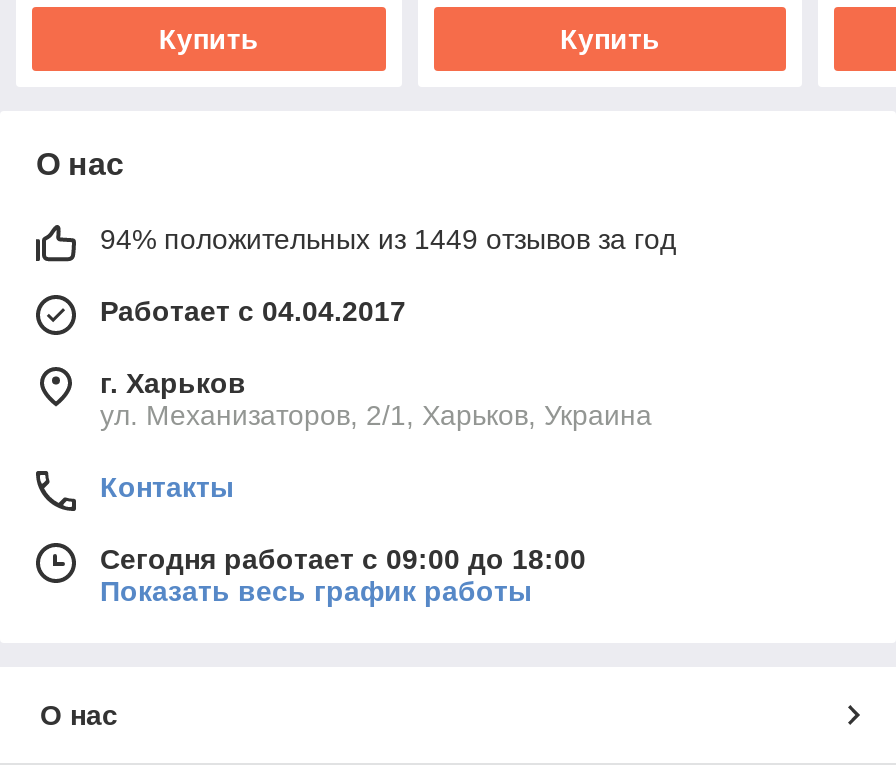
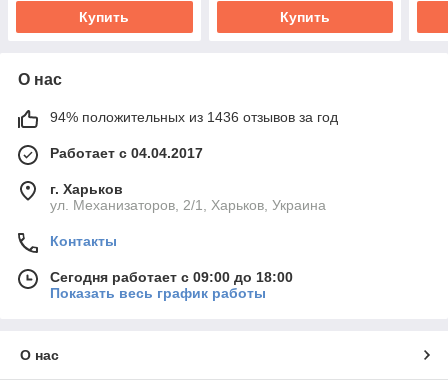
- 94% положительных из 1449 отзывов за год
+ 94% положительных из 1436 отзывов за год
